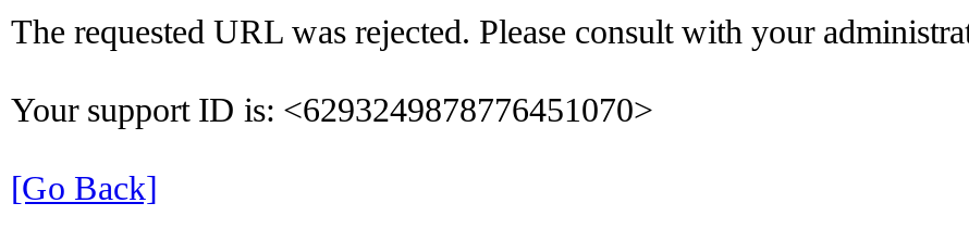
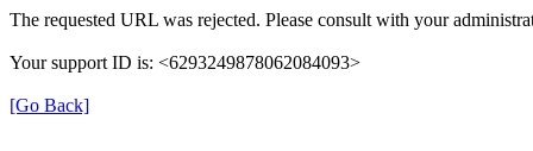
- Your support ID is: <6293249878776451070>
+ Your support ID is: <6293249878062084093>
